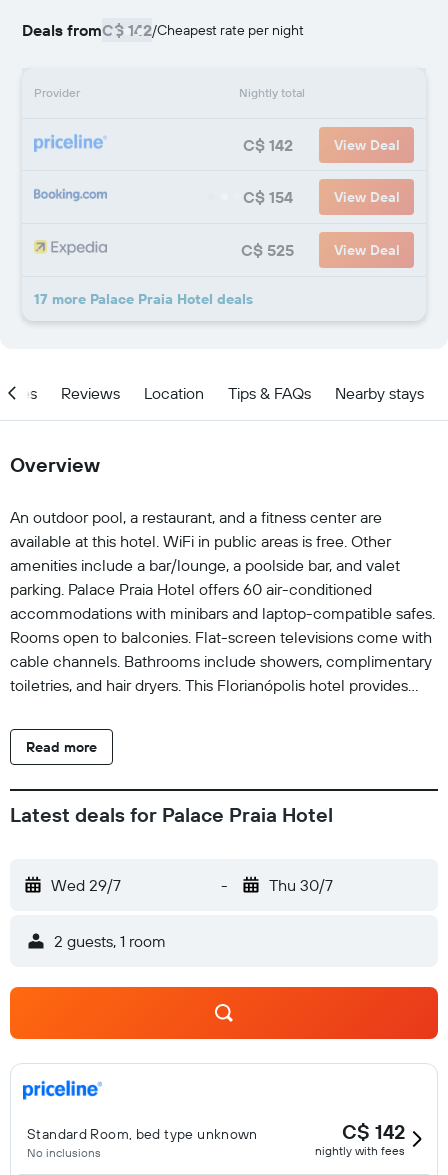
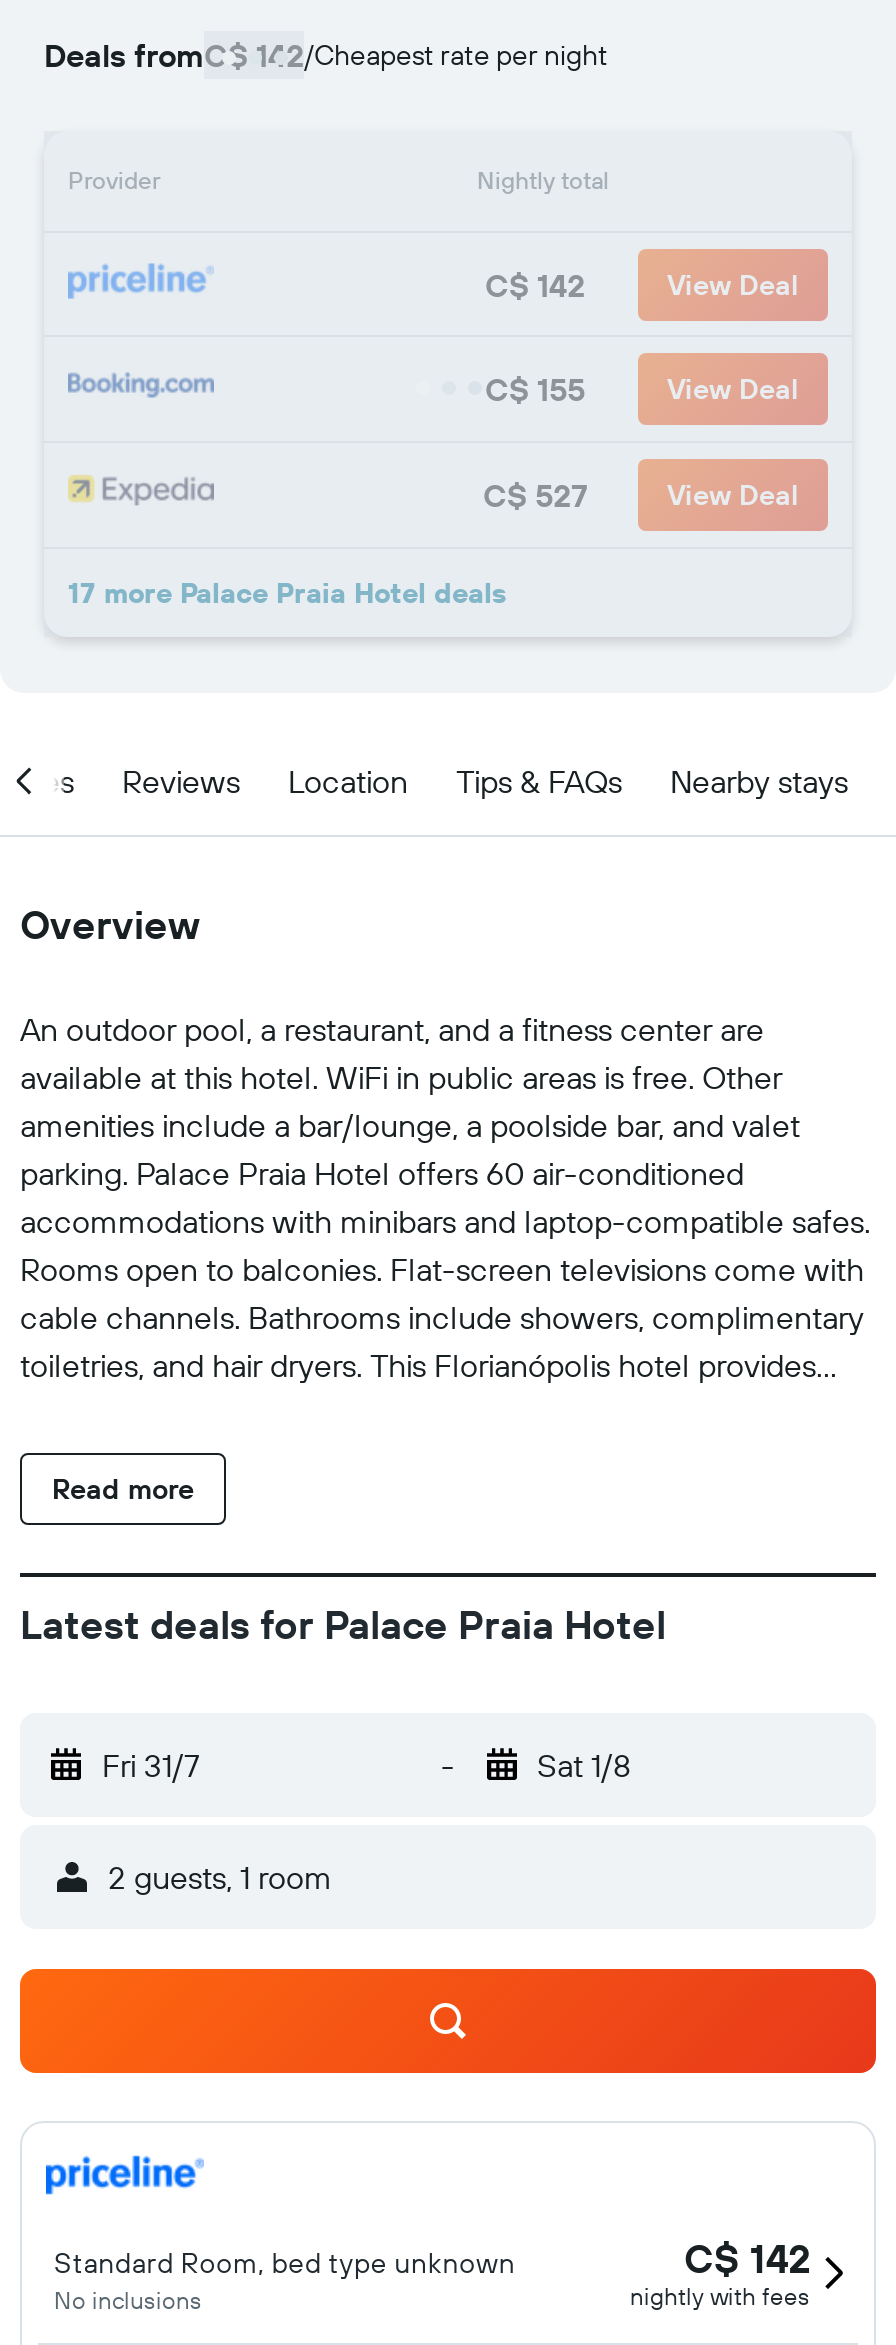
- C$ 154
+ C$ 155

- C$ 525
+ C$ 527

- Wed 29/7
+ Fri 31/7

- Thu 30/7
+ Sat 1/8
